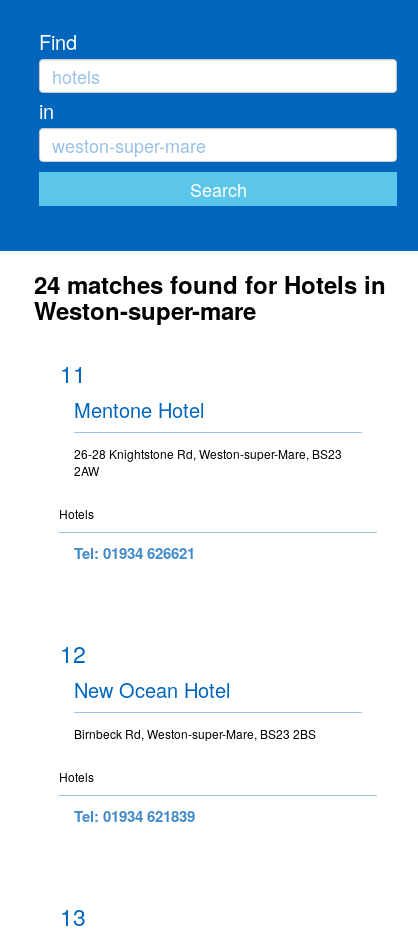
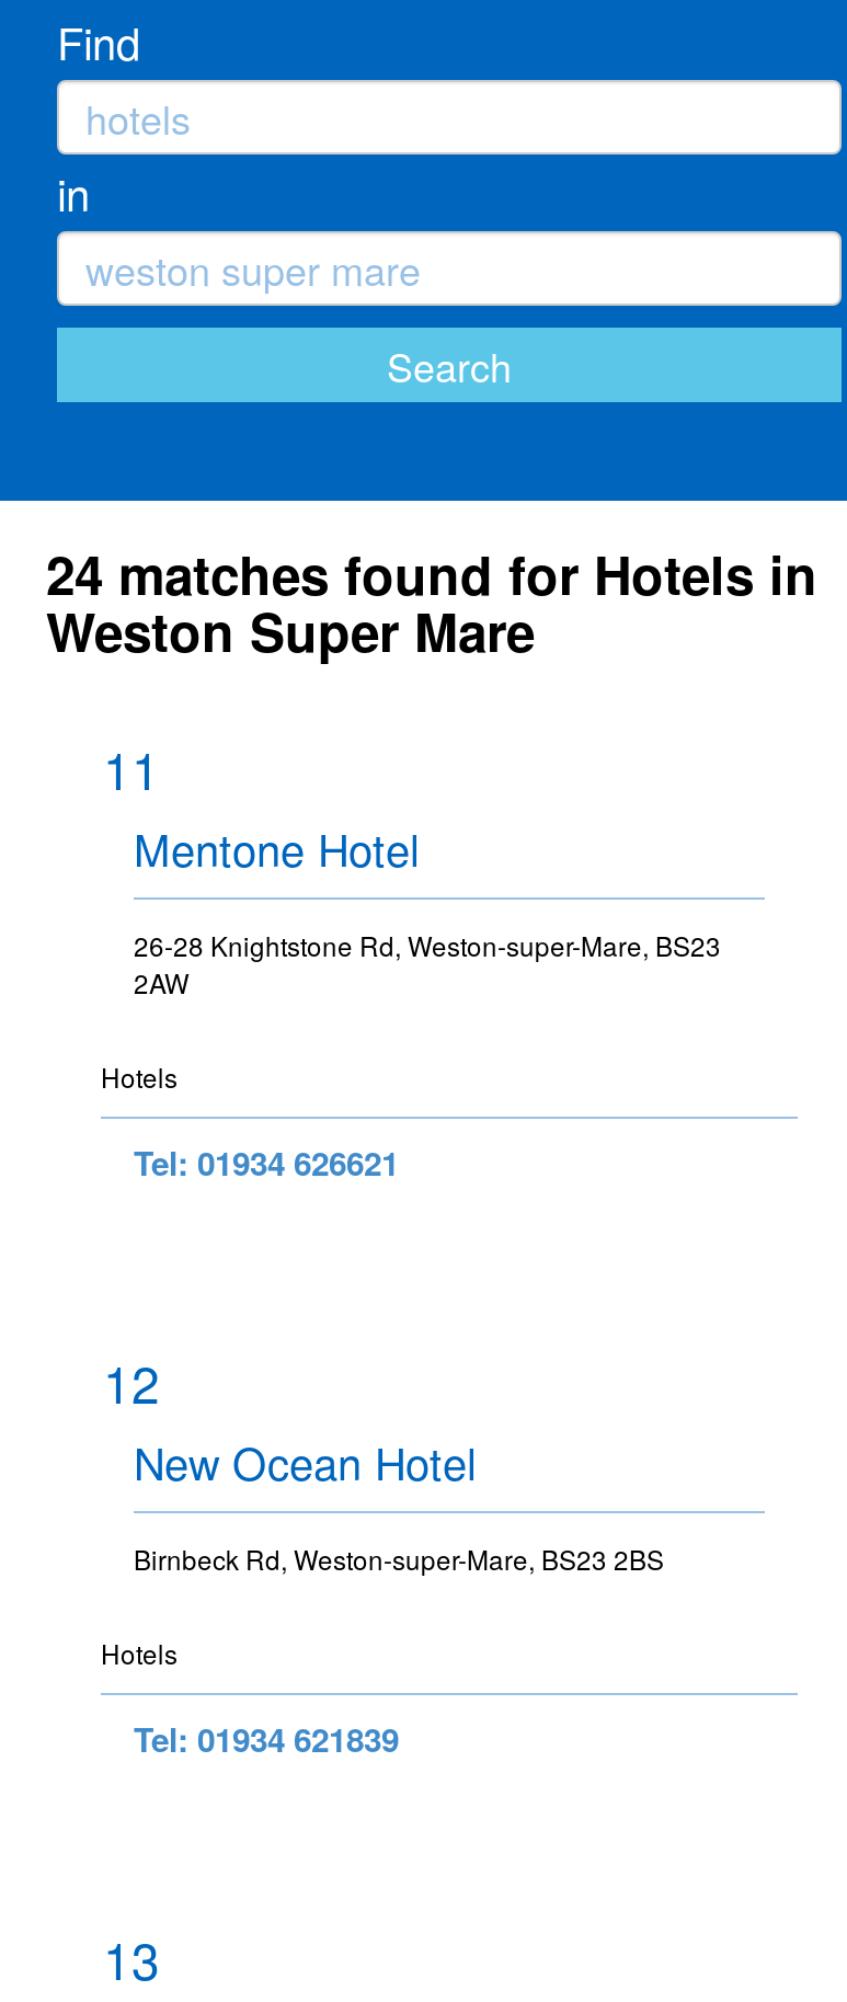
- Weston-super-mare
+ Weston Super Mare
